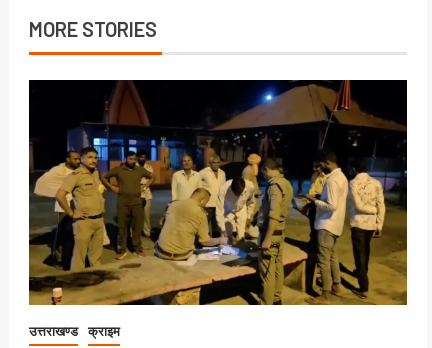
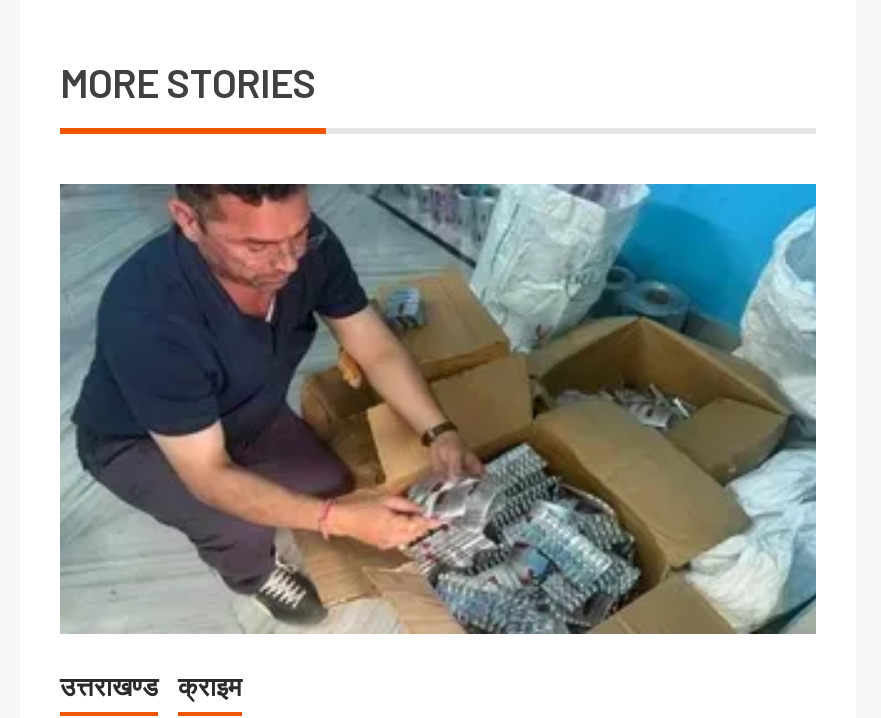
- [image]
+ [image]
